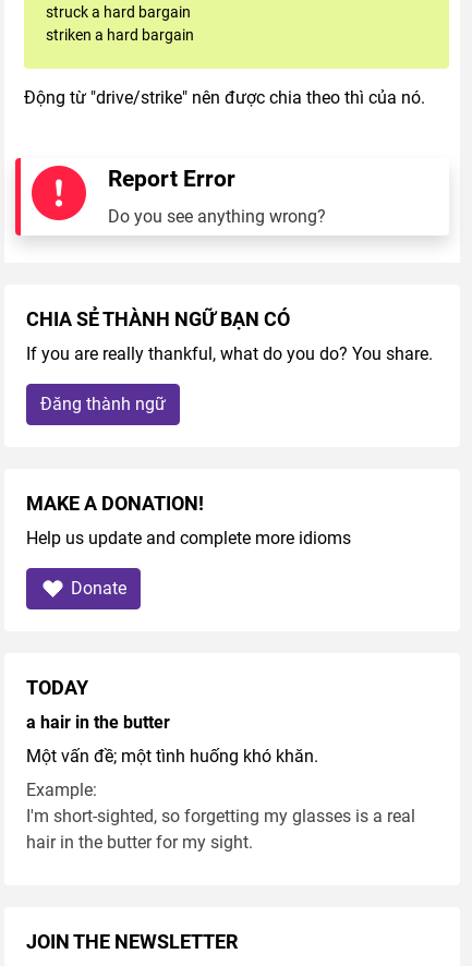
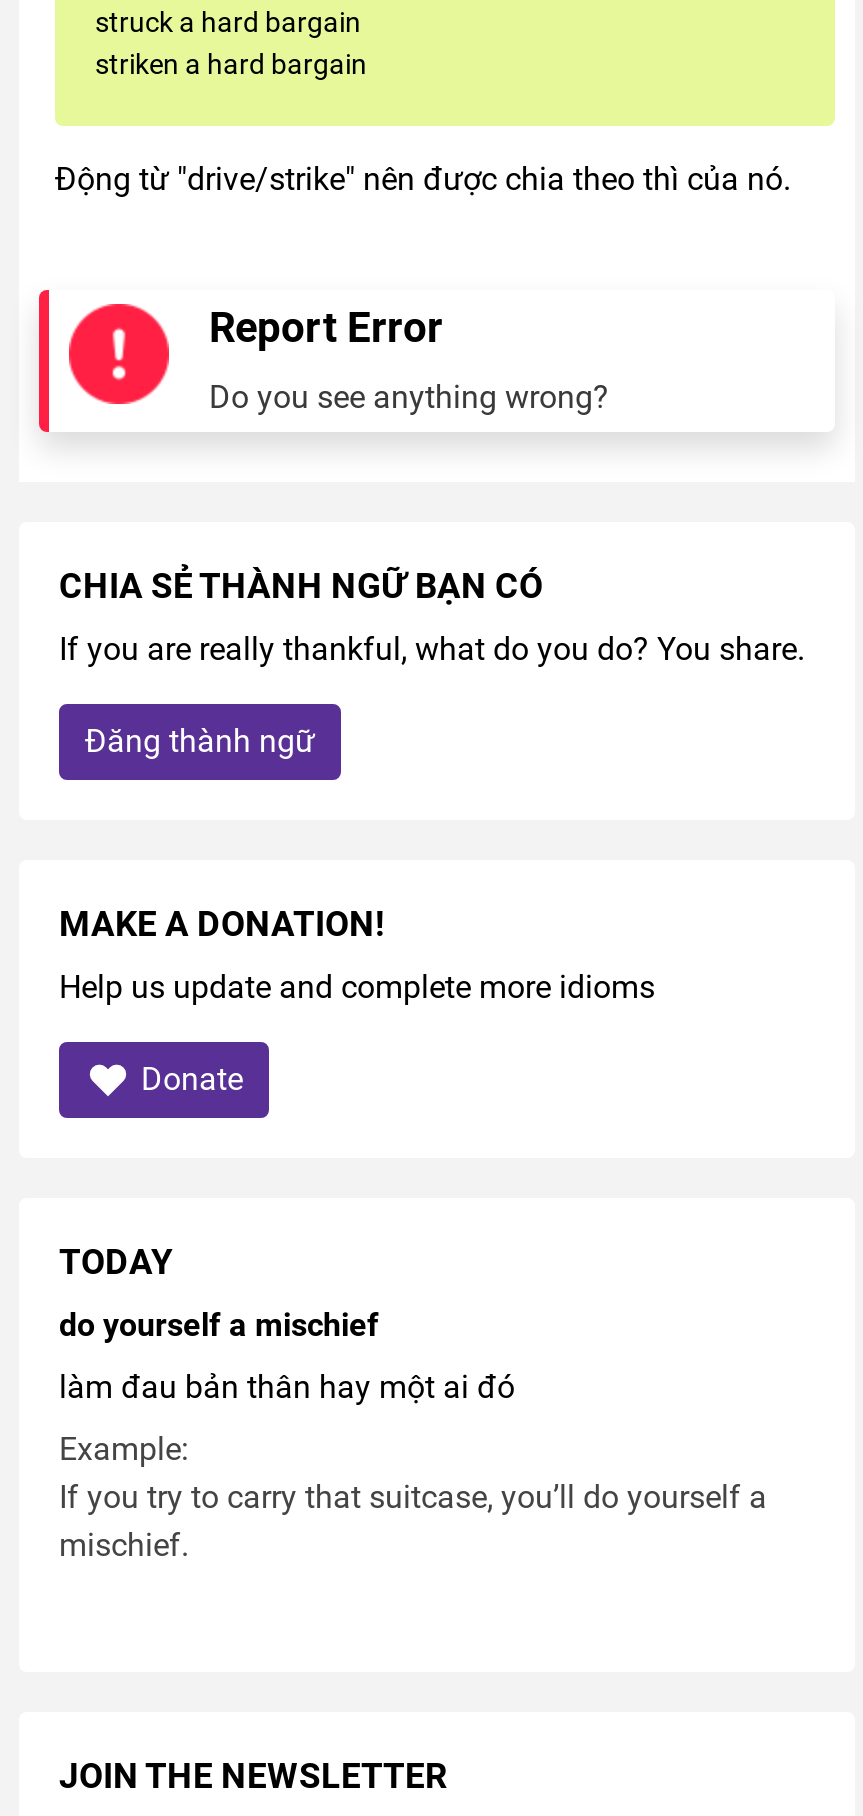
- a hair in the butter
+ do yourself a mischief

- Một vấn đề; một tình huống khó khăn.
+ làm đau bản thân hay một ai đó

- I'm short-sighted, so forgetting my glasses is a real
- hair in the butter for my sight.
+ If you try to carry that suitcase, you’ll do yourself a
+ mischief.
